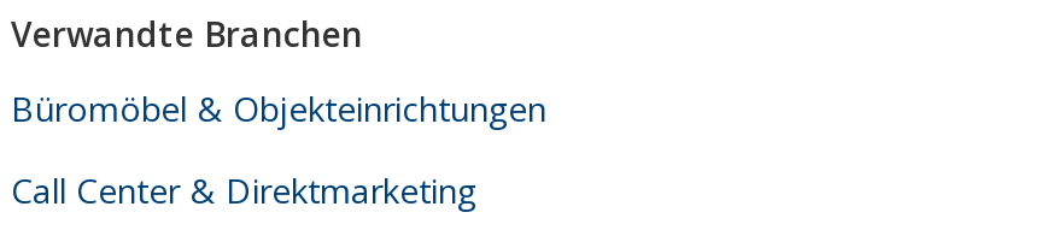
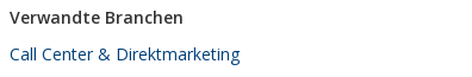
- Büromöbel & Objekteinrichtungen
